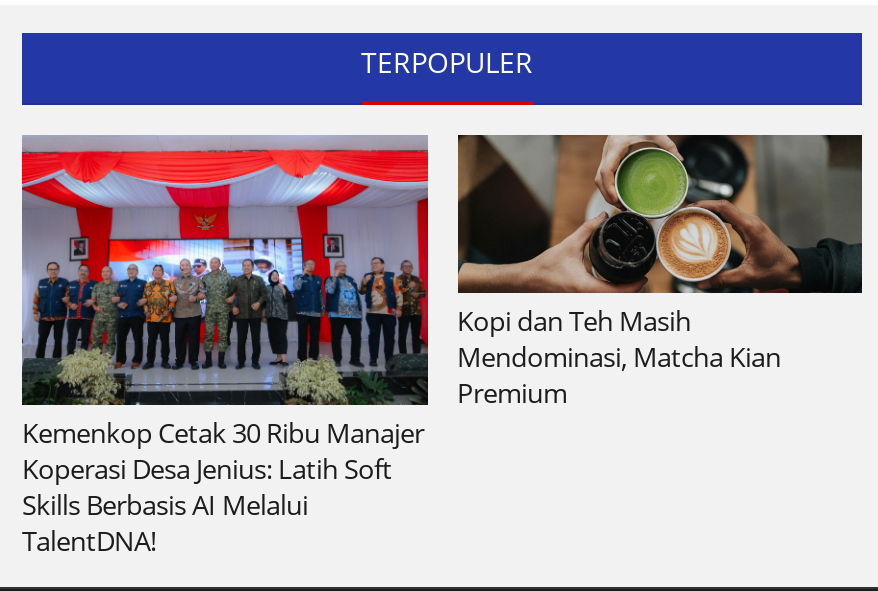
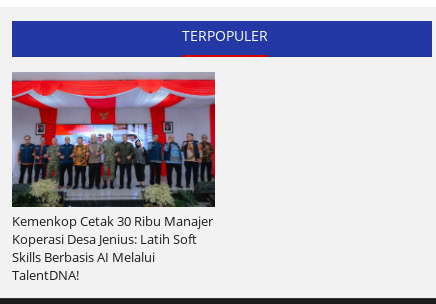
- [image]
- Kopi dan Teh Masih
- Mendominasi, Matcha Kian
- Premium
